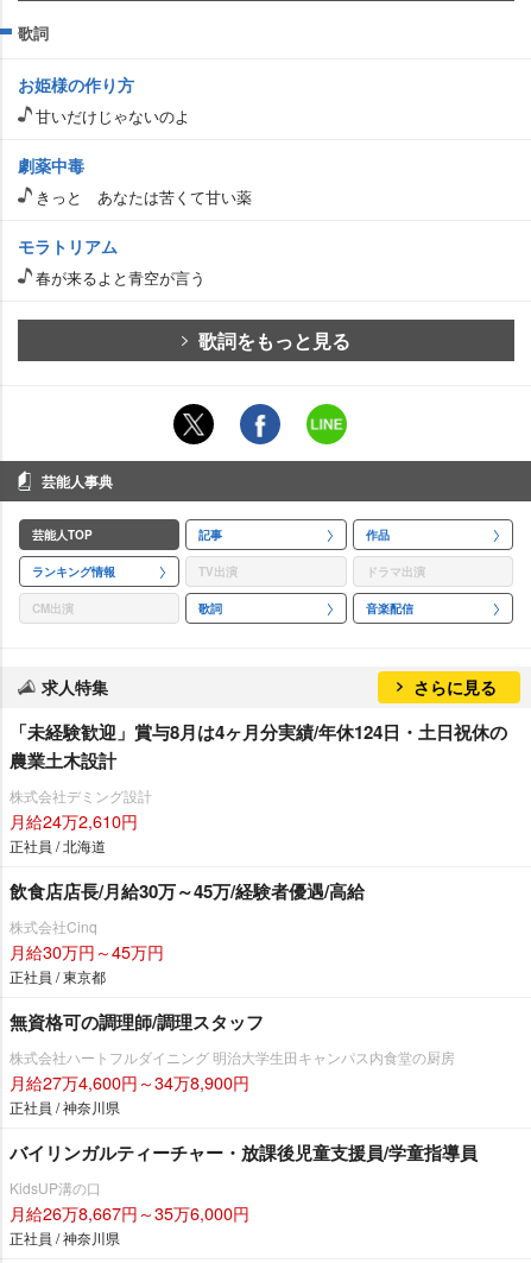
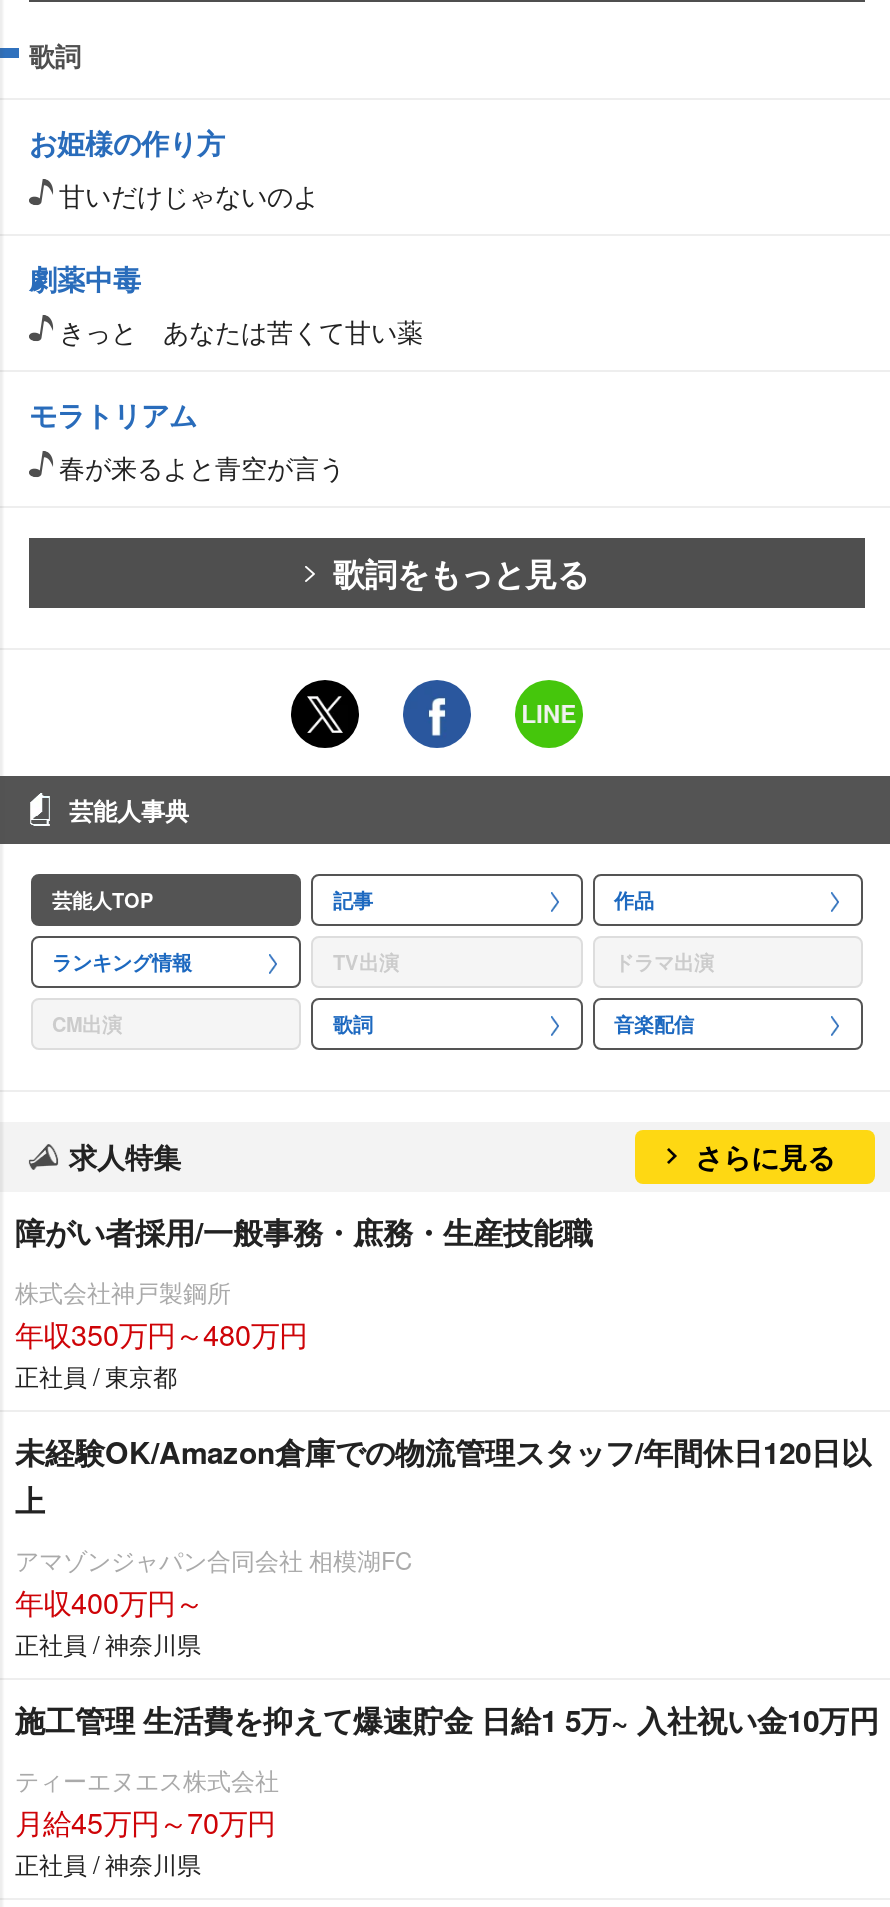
- 「未経験歓迎」賞与8月は4ヶ月分実績/年休124日・土日祝休の
- 農業土木設計
- 株式会社デミング設計
- 月給24万2,610円
- 正社員 / 北海道
- 飲食店店長/月給30万～45万/経験者優遇/高給
- 株式会社Cinq
- 月給30万円～45万円
+ 障がい者採用/一般事務・庶務・生産技能職
+ 株式会社神戸製鋼所
+ 年収350万円～480万円

moved up: 正社員 / 東京都

- 無資格可の調理師/調理スタッフ
+ 未経験OK/Amazon倉庫での物流管理スタッフ/年間休日120日以
+ 上

- 株式会社ハートフルダイニング 明治大学生田キャンパス内食堂の厨房
- 月給27万4,600円～34万8,900円
+ アマゾンジャパン合同会社 相模湖FC
+ 年収400万円～

- バイリンガルティーチャー・放課後児童支援員/学童指導員
+ 施工管理 生活費を抑えて爆速貯金 日給1 5万~ 入社祝い金10万円

- KidsUP溝の口
- 月給26万8,667円～35万6,000円
+ ティーエヌエス株式会社
+ 月給45万円～70万円
